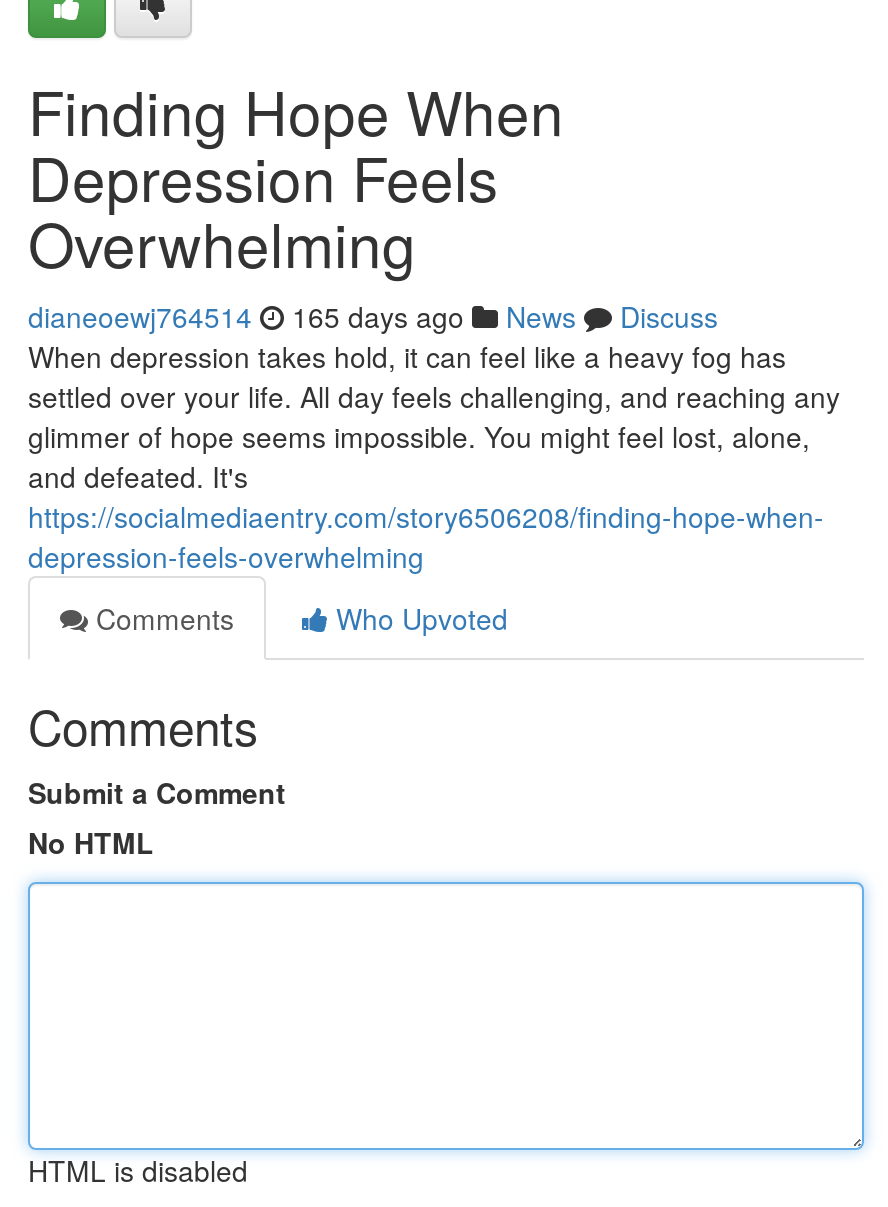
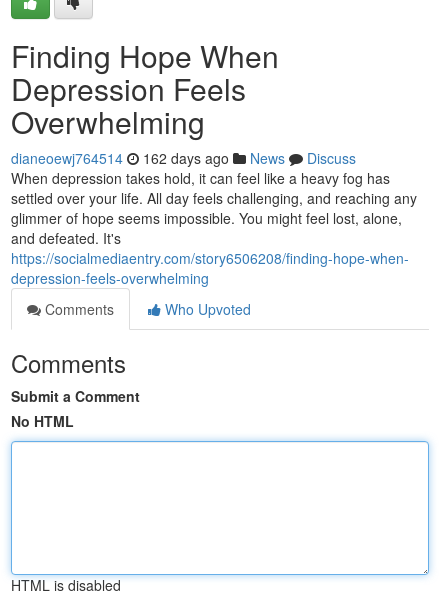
- dianeoewj764514 165 days ago News Discuss
+ dianeoewj764514 162 days ago News Discuss
